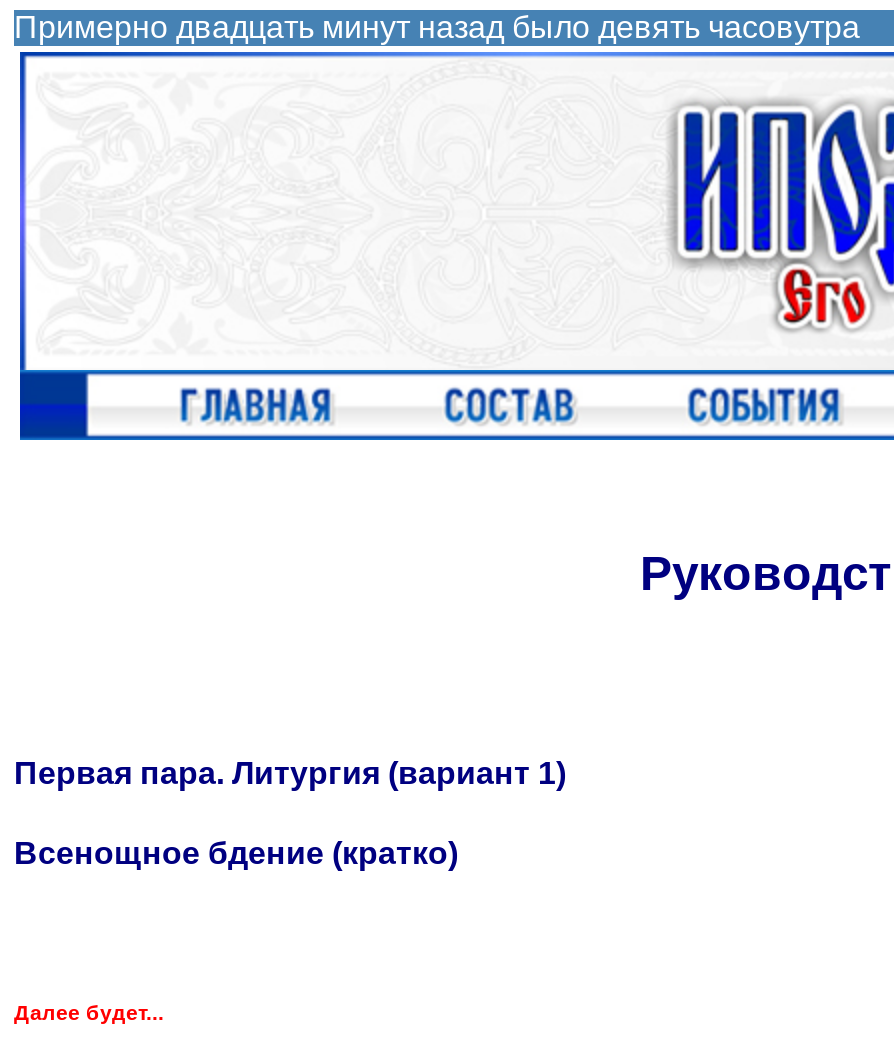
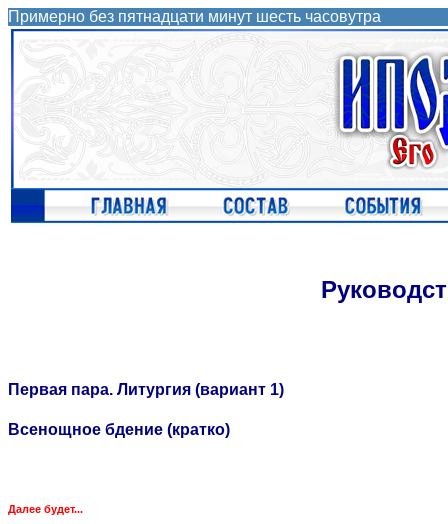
- Примерно двадцать минут назад было девять часовутра
+ Примерно без пятнадцати минут шесть часовутра
